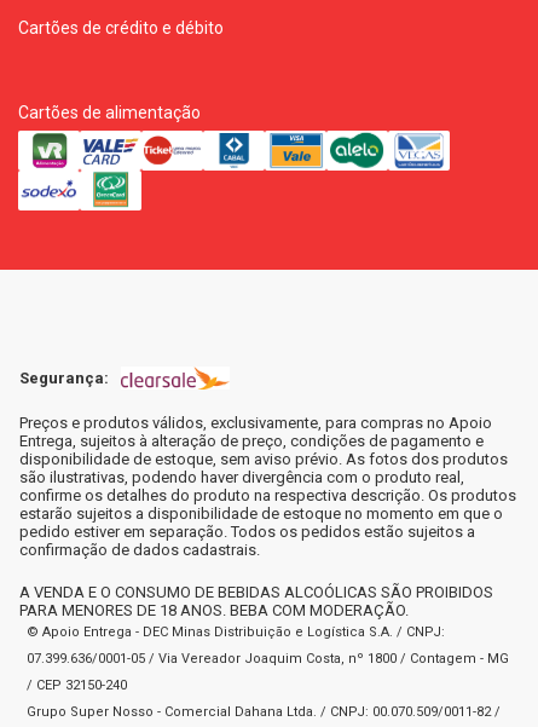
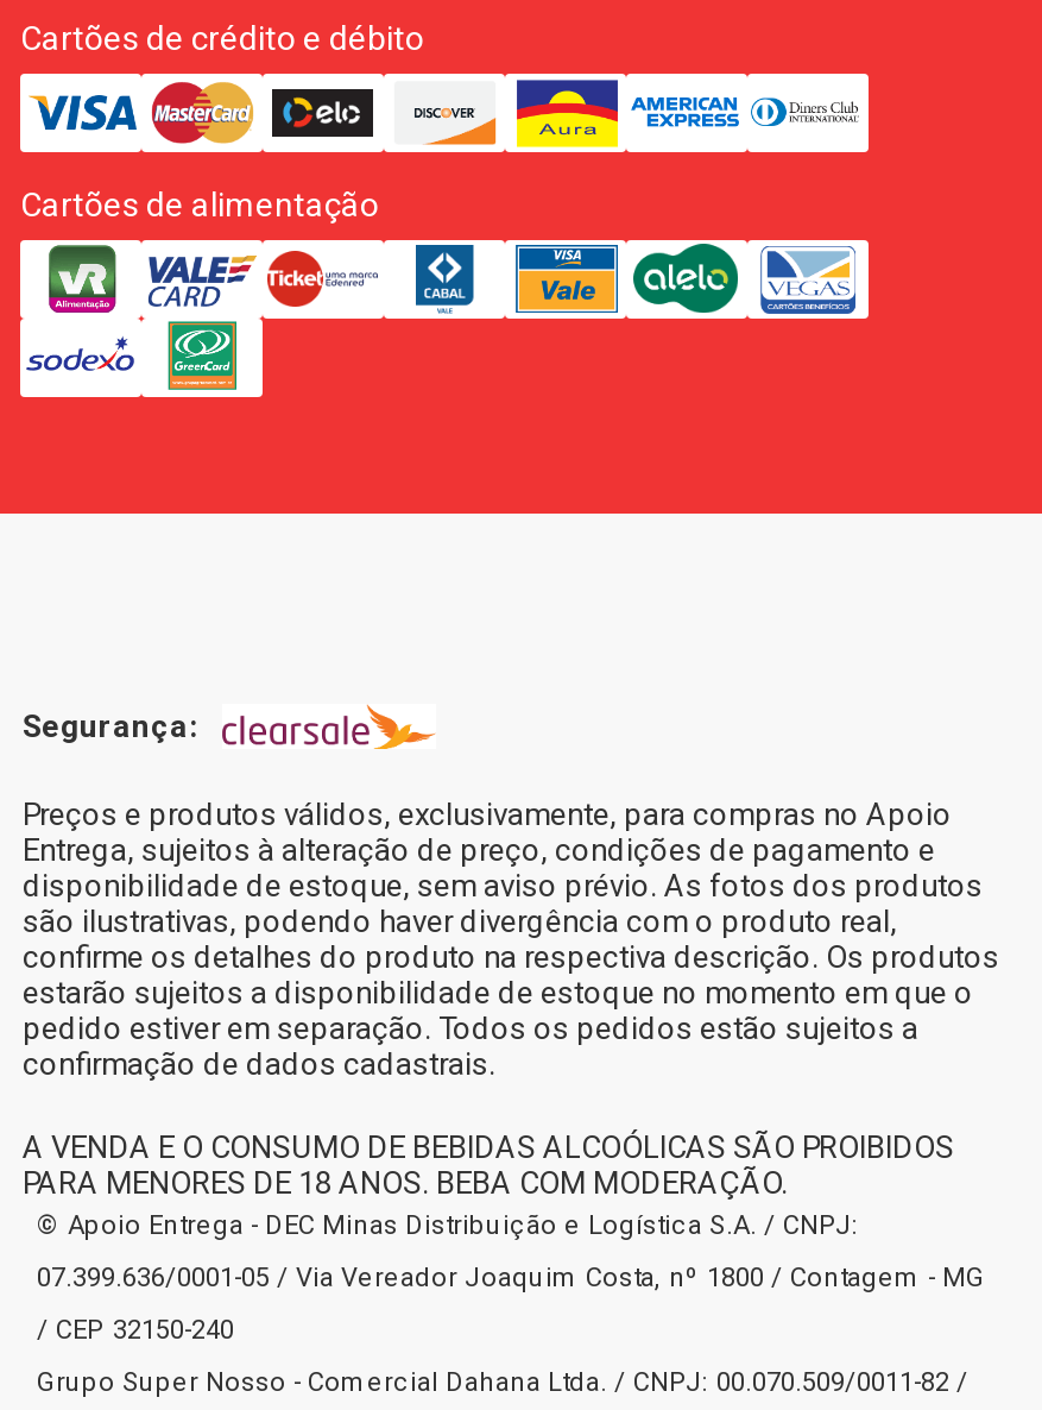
+ [image]
